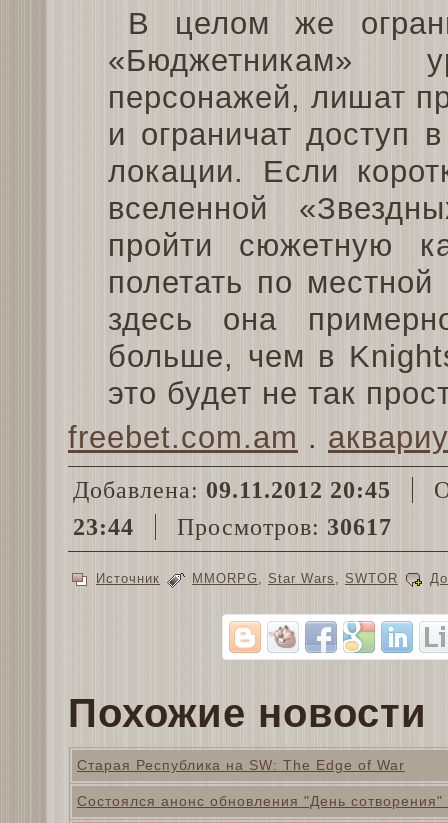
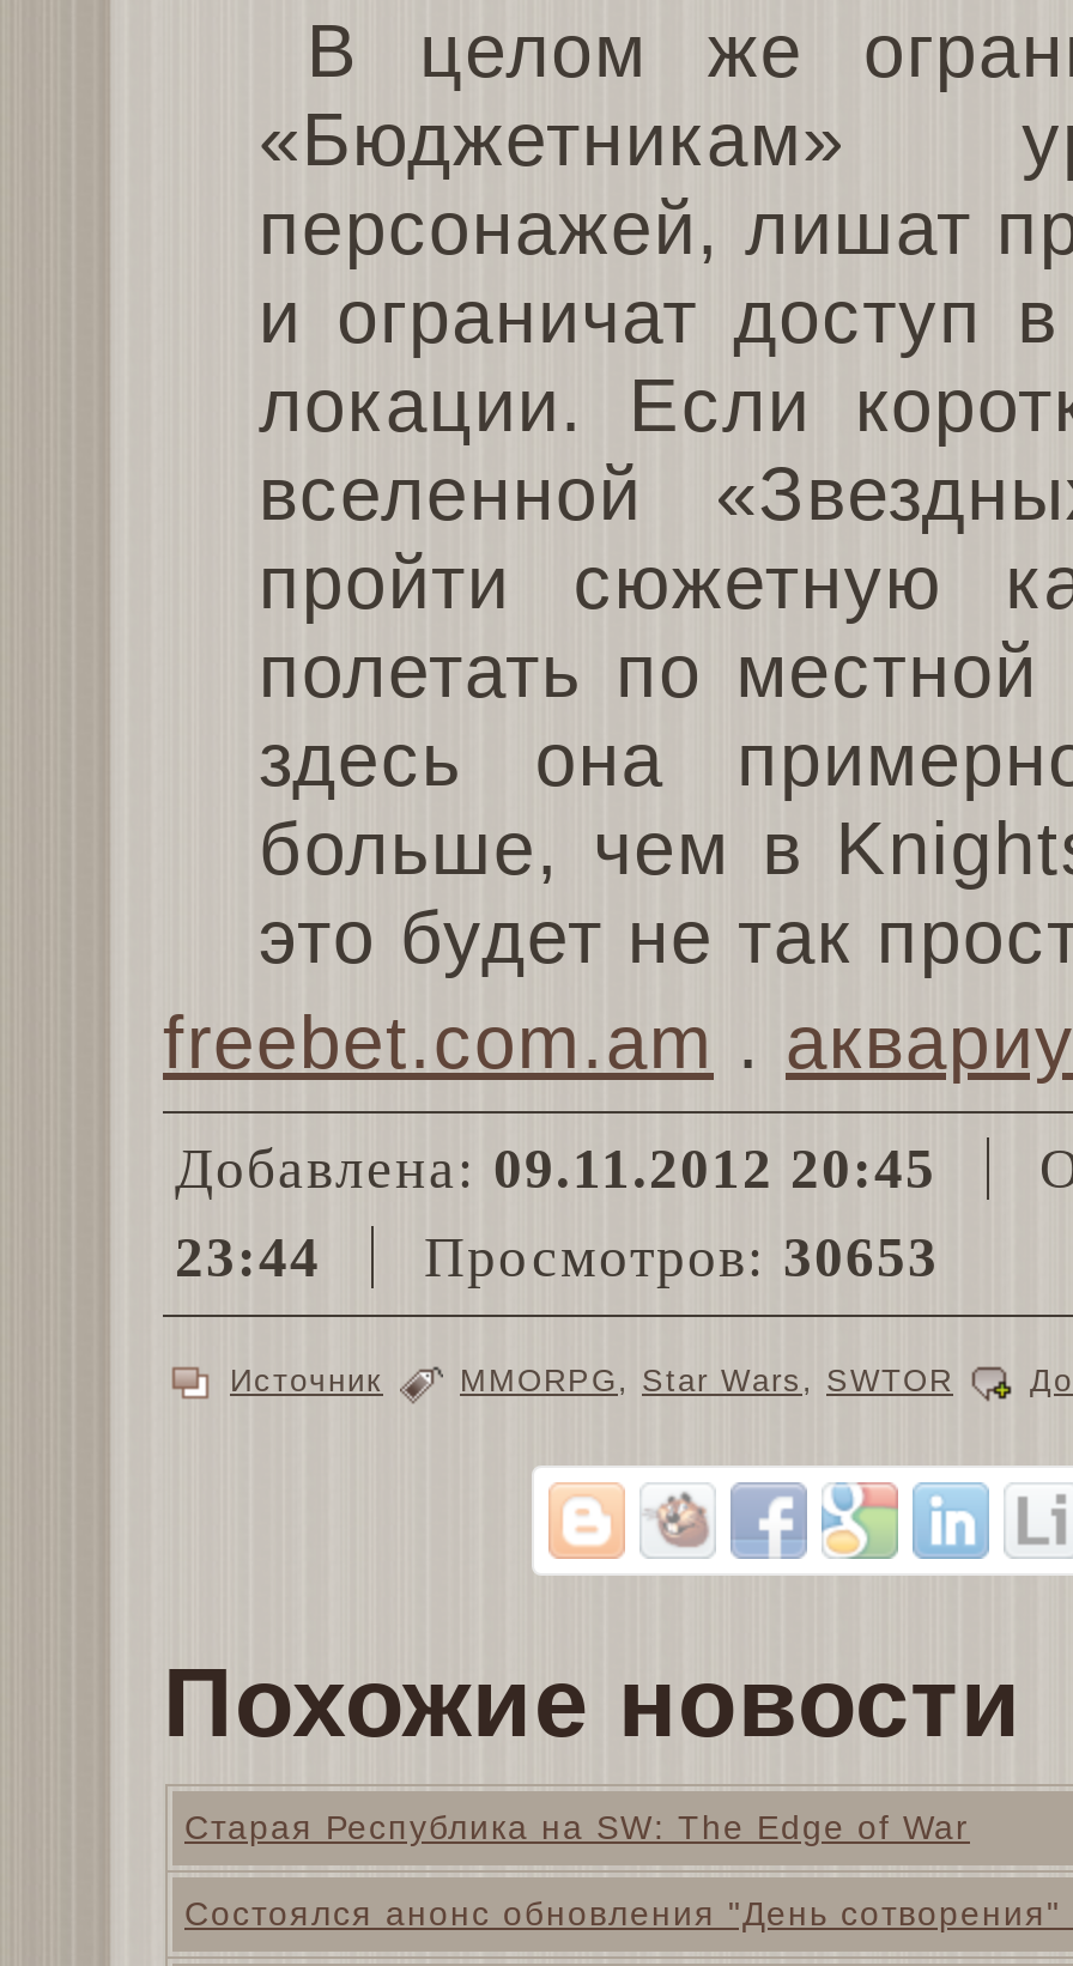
- 23:44 Просмотров: 30617
+ 23:44 Просмотров: 30653
